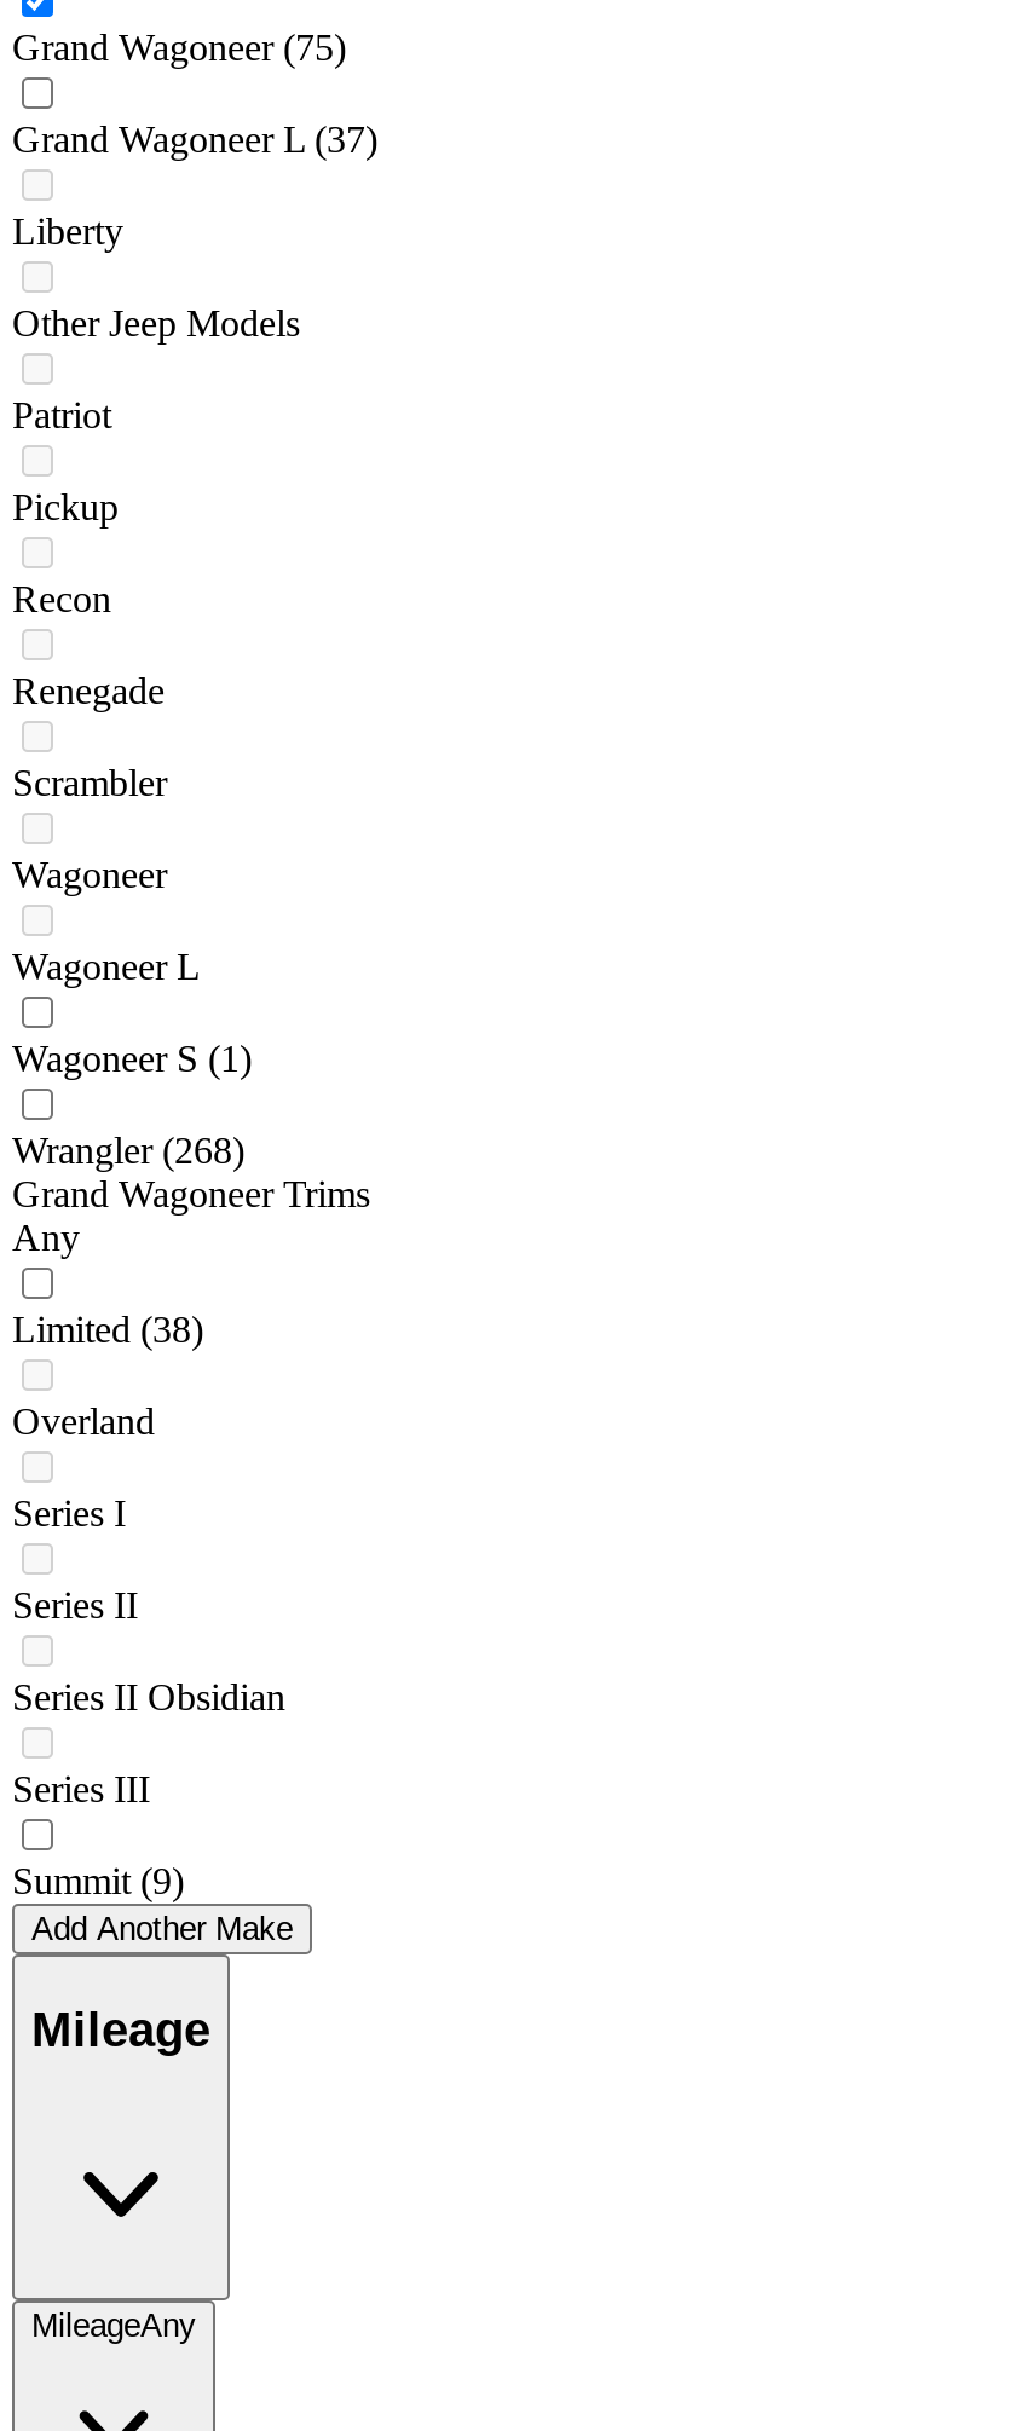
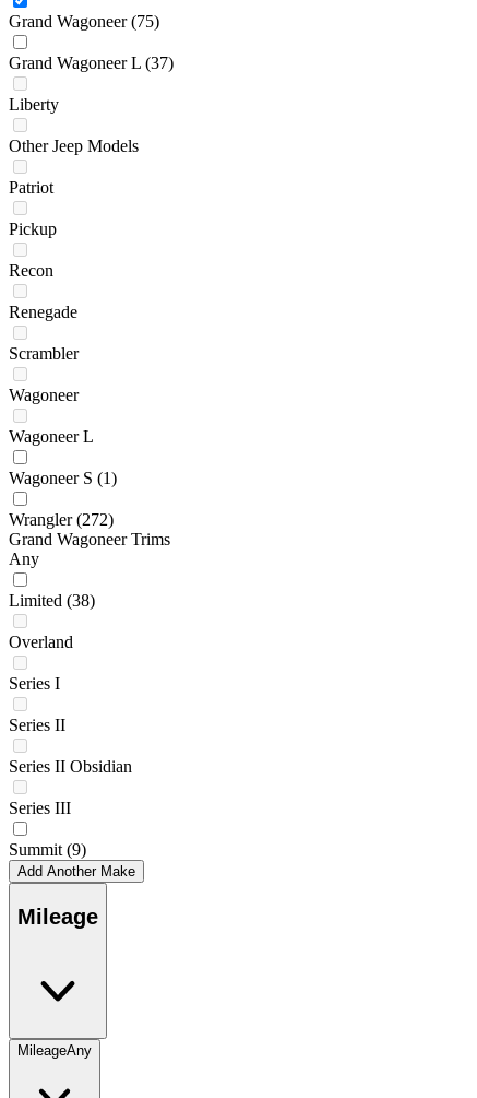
- Wrangler (268)
+ Wrangler (272)
